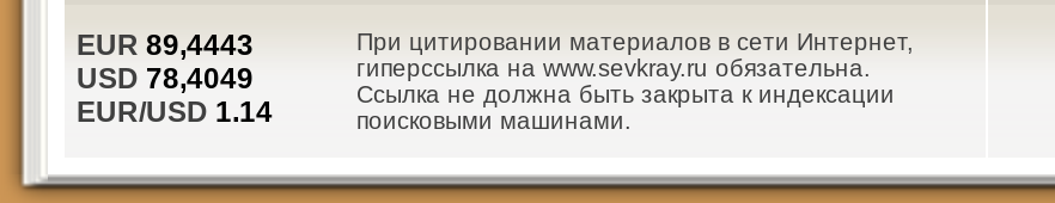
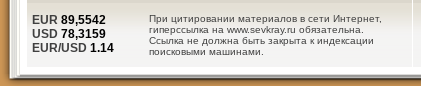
- EUR 89,4443
+ EUR 89,5542

- USD 78,4049
+ USD 78,3159
